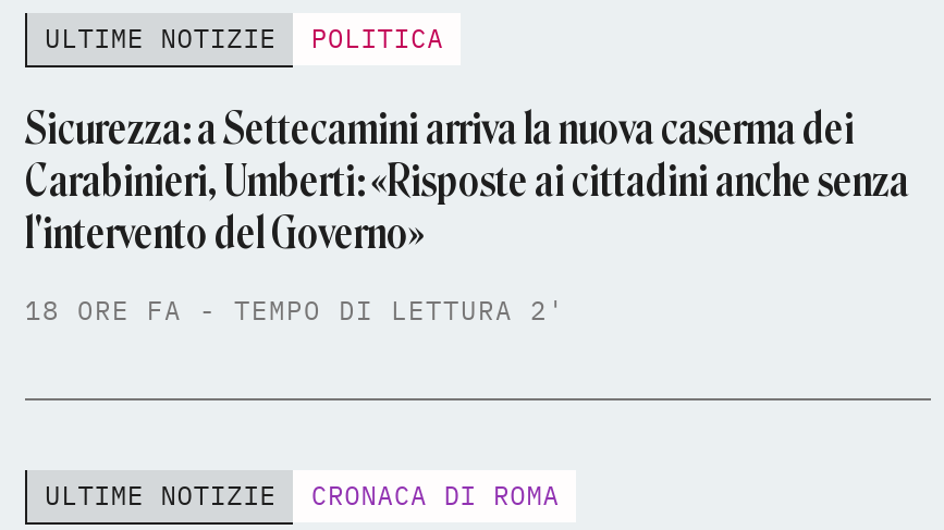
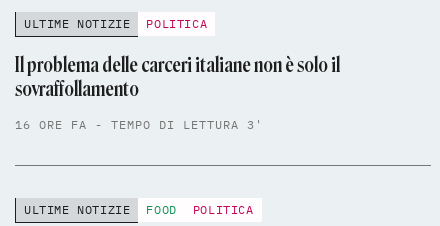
- Sicurezza: a Settecamini arriva la nuova caserma dei
- Carabinieri, Umberti: «Risposte ai cittadini anche senza
- l'intervento del Governo»
+ Il problema delle carceri italiane non è solo il
+ sovraffollamento

- 18 ORE FA - TEMPO DI LETTURA 2'
+ 16 ORE FA - TEMPO DI LETTURA 3'

- CRONACA DI ROMA
+ FOOD
+ POLITICA
